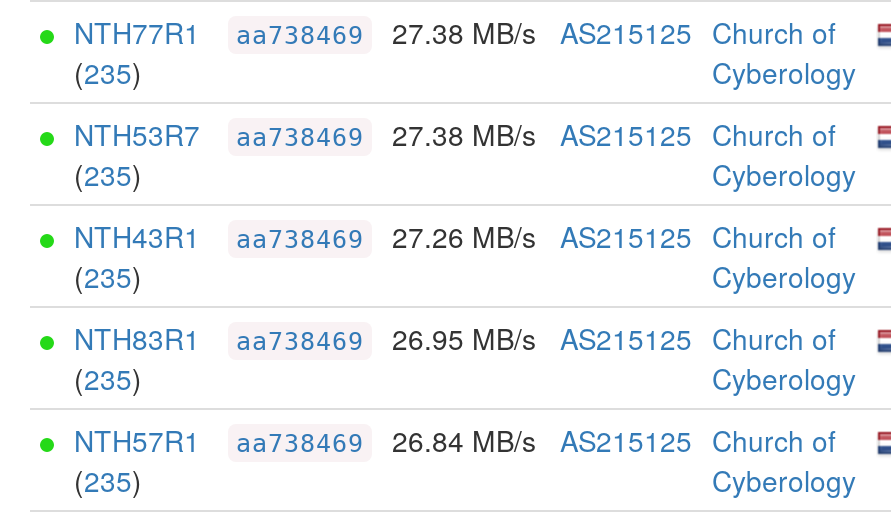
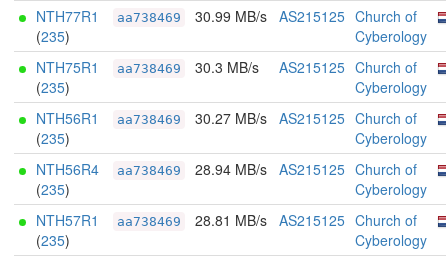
- 27.38 MB/s AS215125 Church of
+ 30.99 MB/s AS215125 Church of

- NTH53R7
+ NTH75R1

- 27.38 MB/s AS215125 Church of
+ 30.3 MB/s
+ AS215125 Church of

- NTH43R1
+ NTH56R1

- 27.26 MB/s AS215125 Church of
+ 30.27 MB/s AS215125 Church of

- NTH83R1
+ NTH56R4

- 26.95 MB/s AS215125 Church of
+ 28.94 MB/s AS215125 Church of

- 26.84 MB/s AS215125 Church of
+ 28.81 MB/s AS215125 Church of
